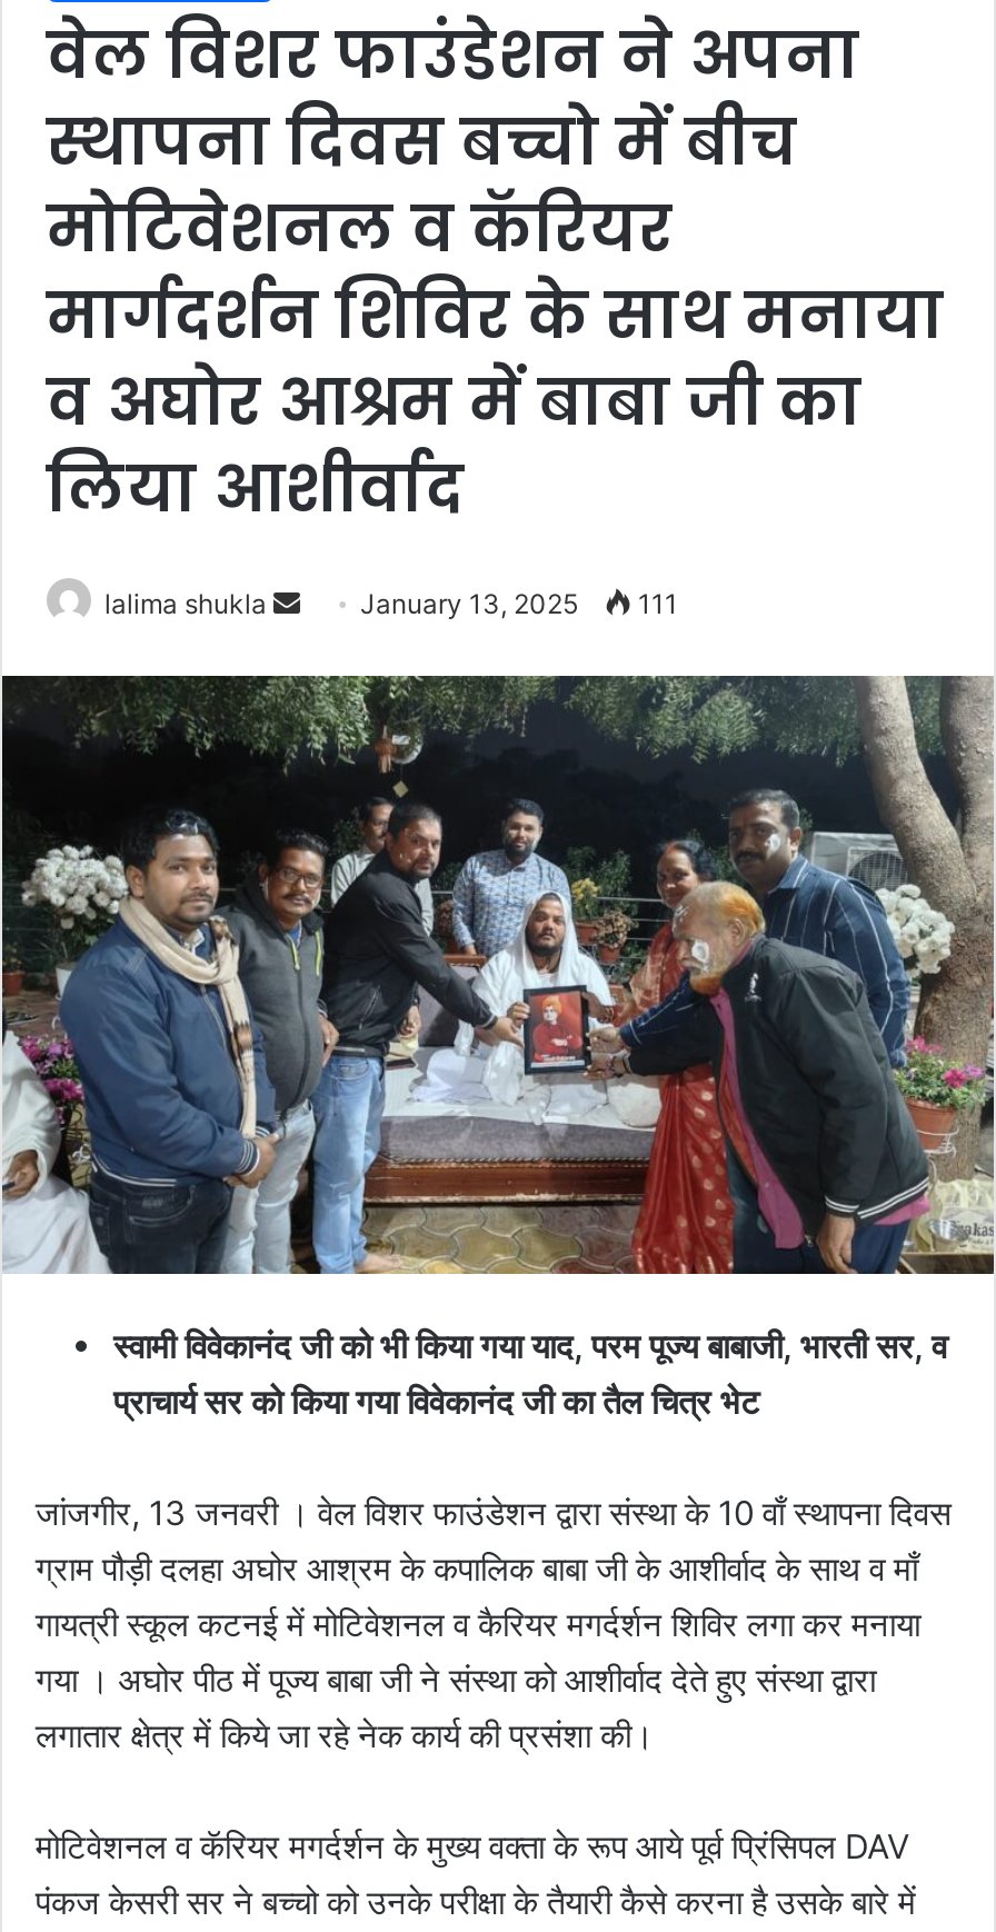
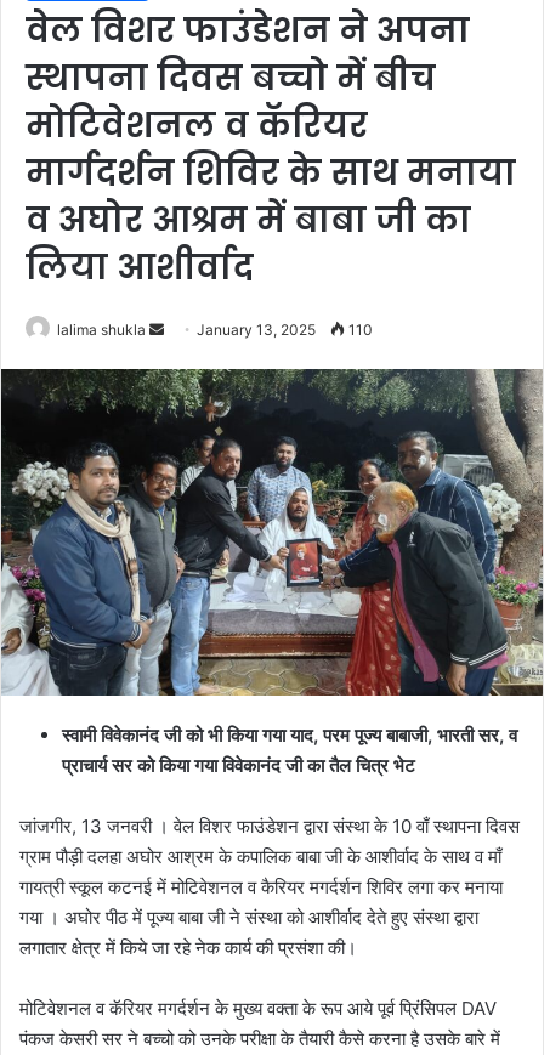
- 111
+ 110
